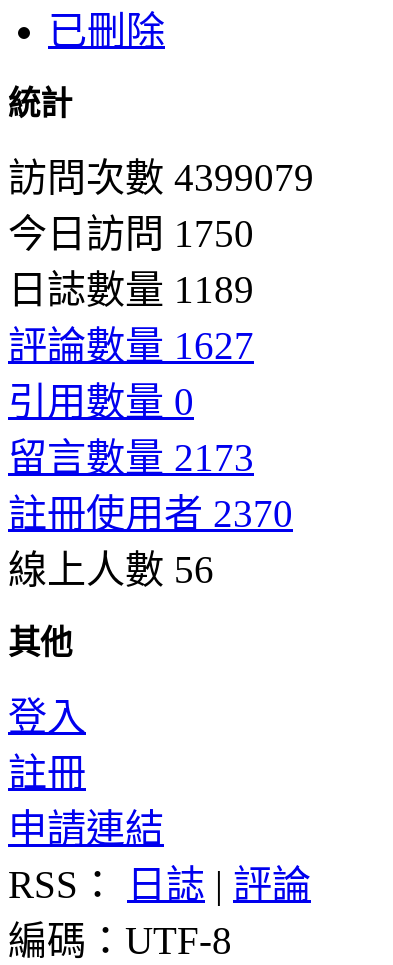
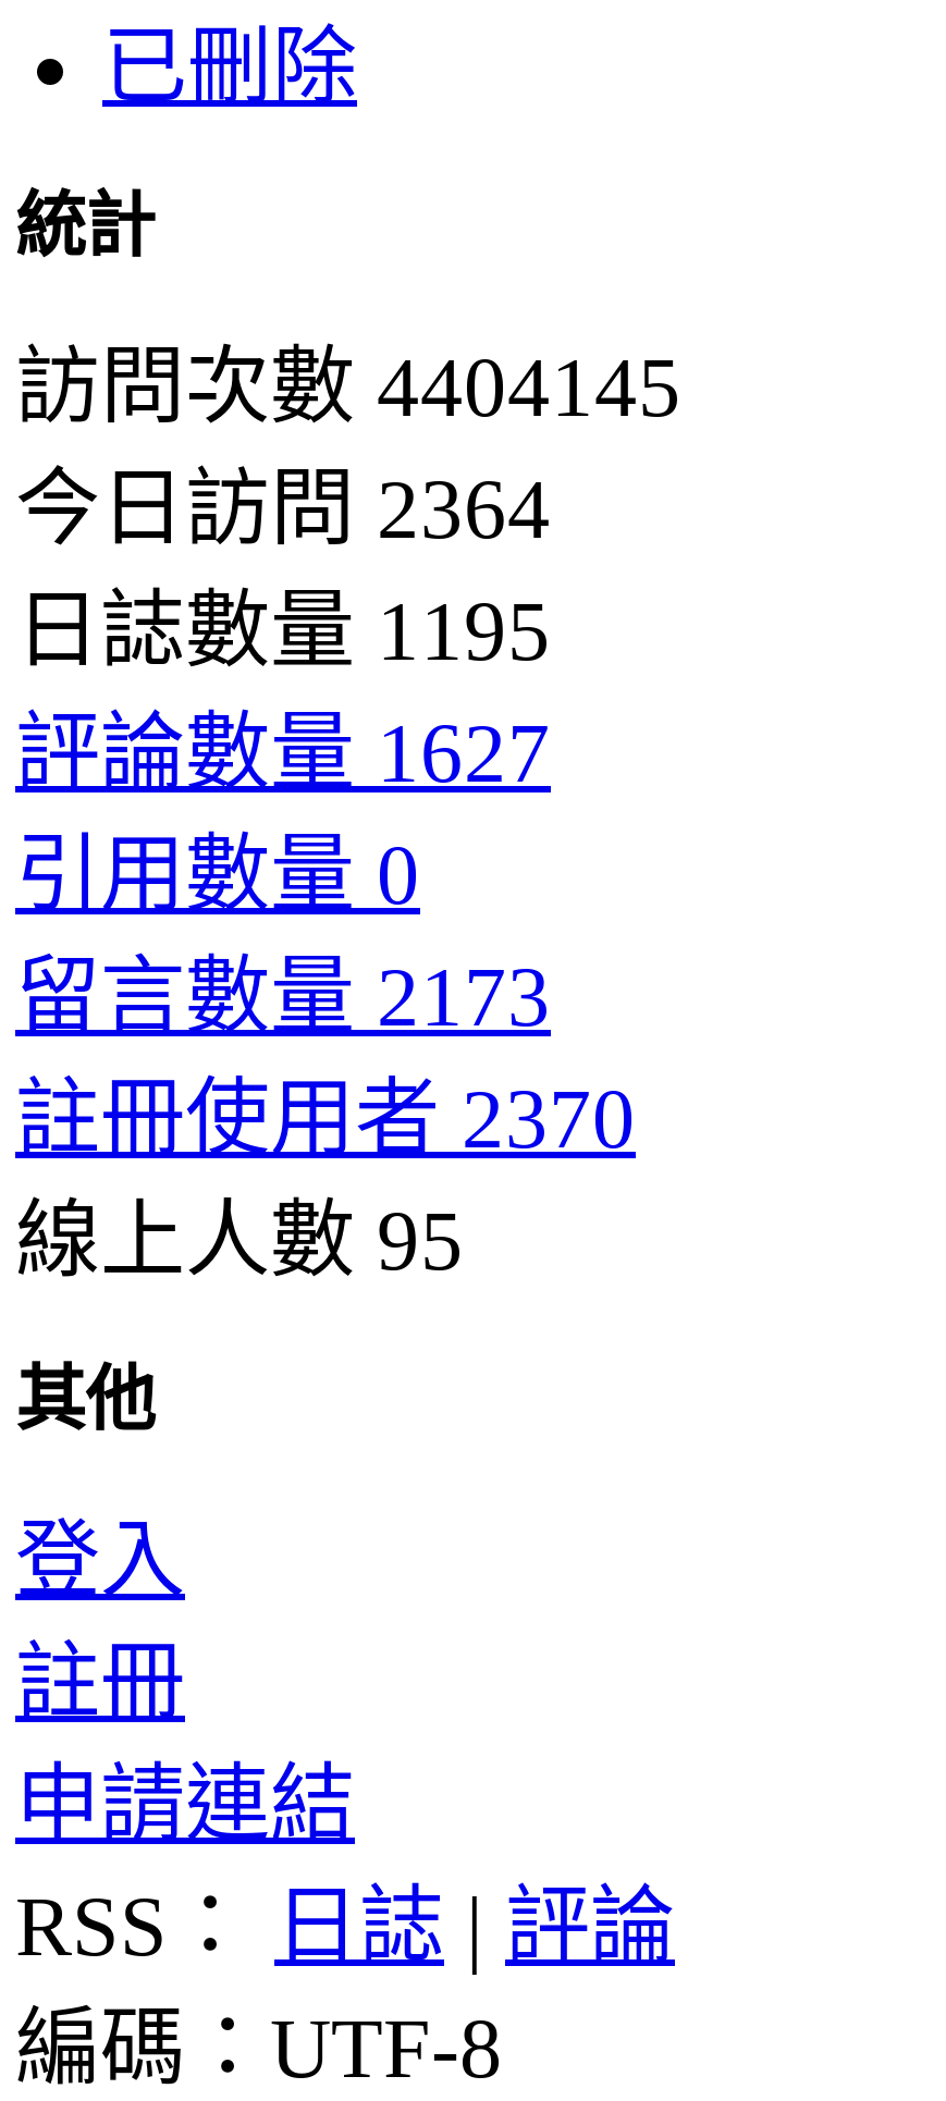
- 訪問次數 4399079
+ 訪問次數 4404145

- 今日訪問 1750
+ 今日訪問 2364

- 日誌數量 1189
+ 日誌數量 1195

- 線上人數 56
+ 線上人數 95
